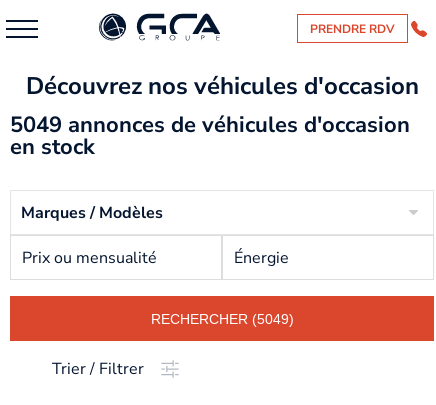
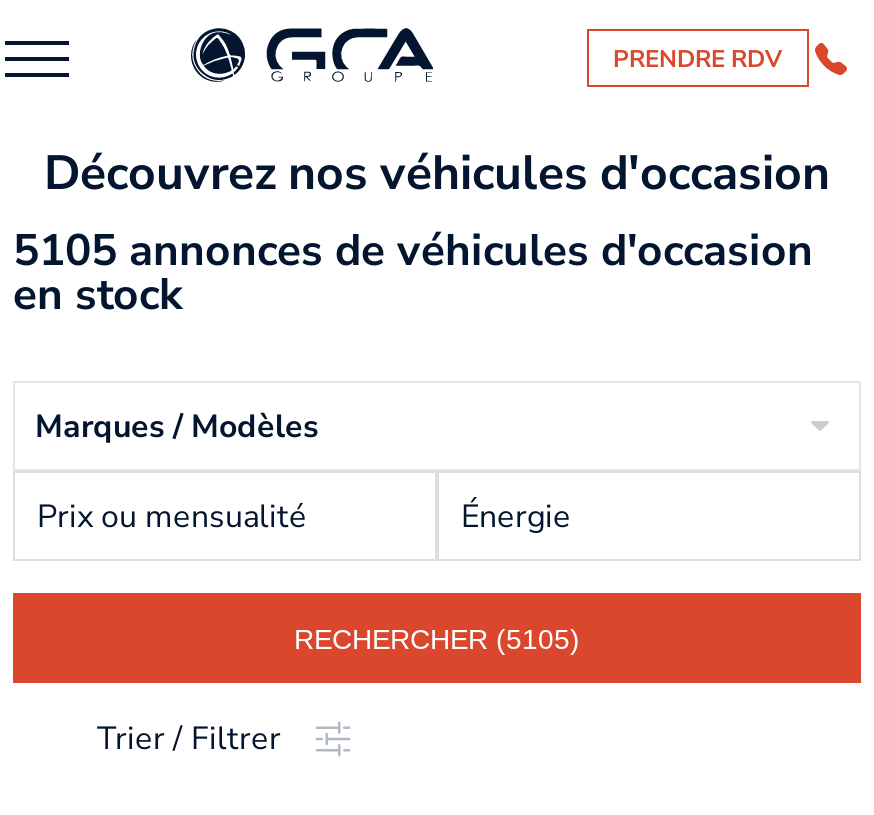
- 5049 annonces de véhicules d'occasion
+ 5105 annonces de véhicules d'occasion

- RECHERCHER (5049)
+ RECHERCHER (5105)
